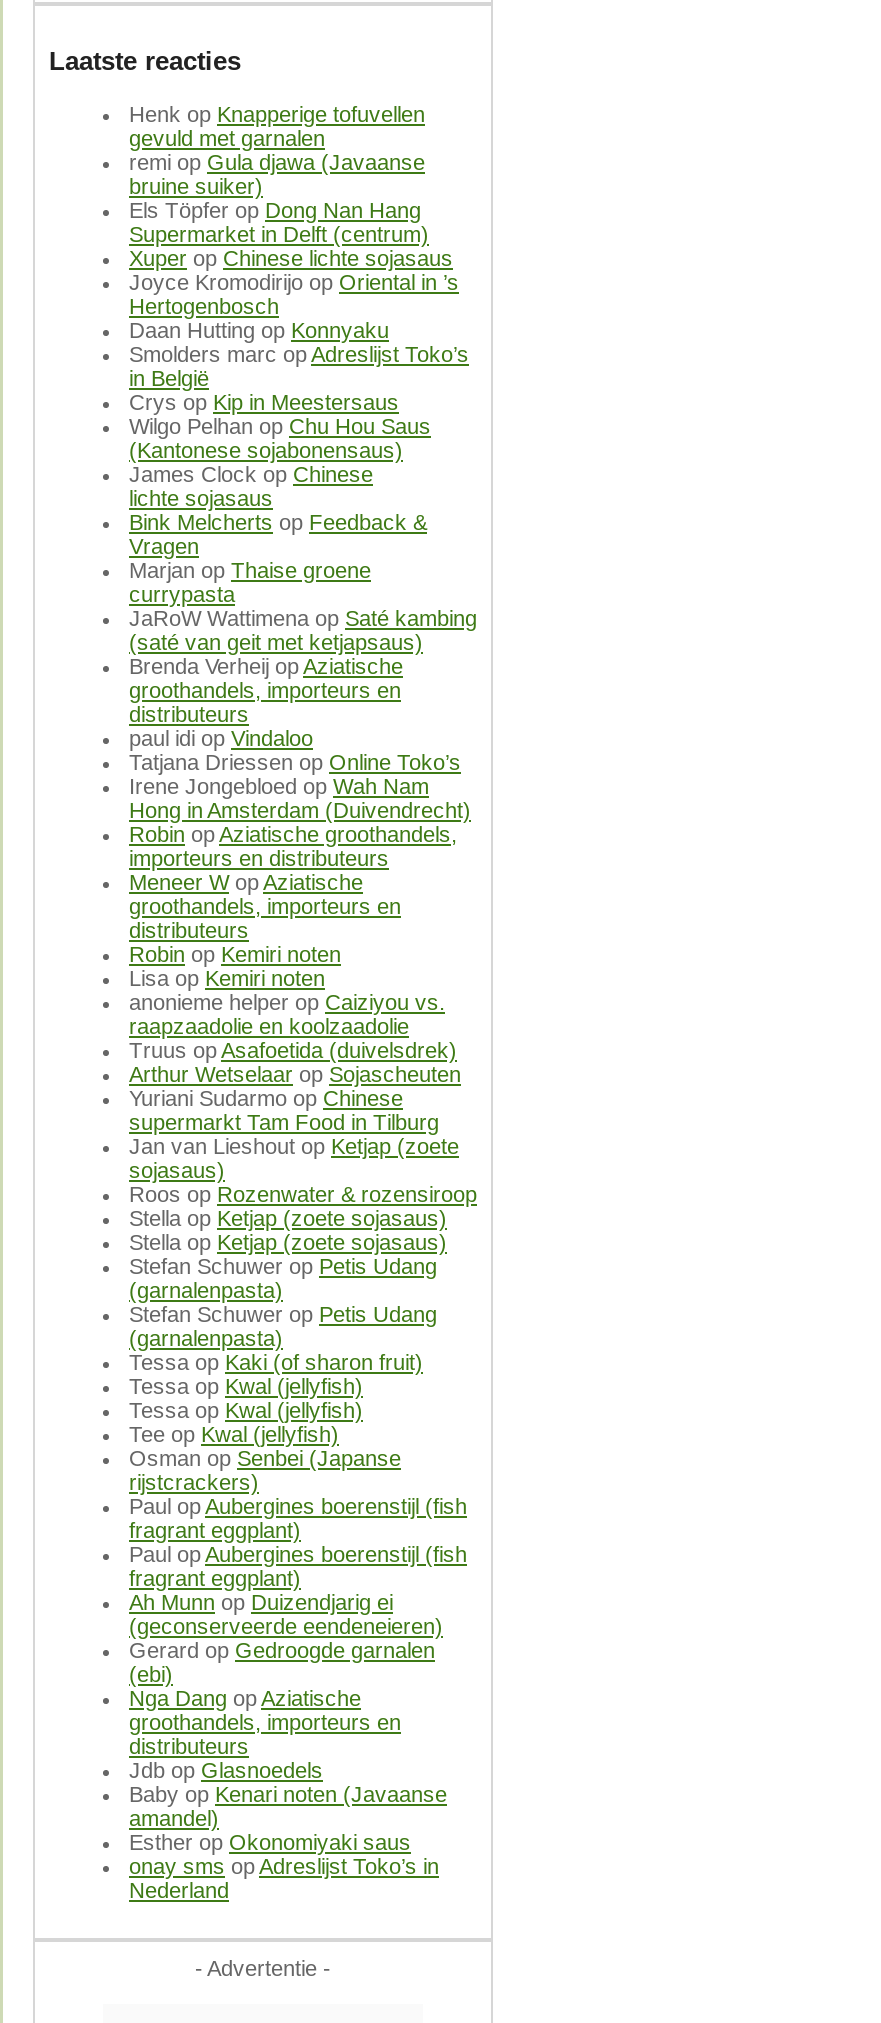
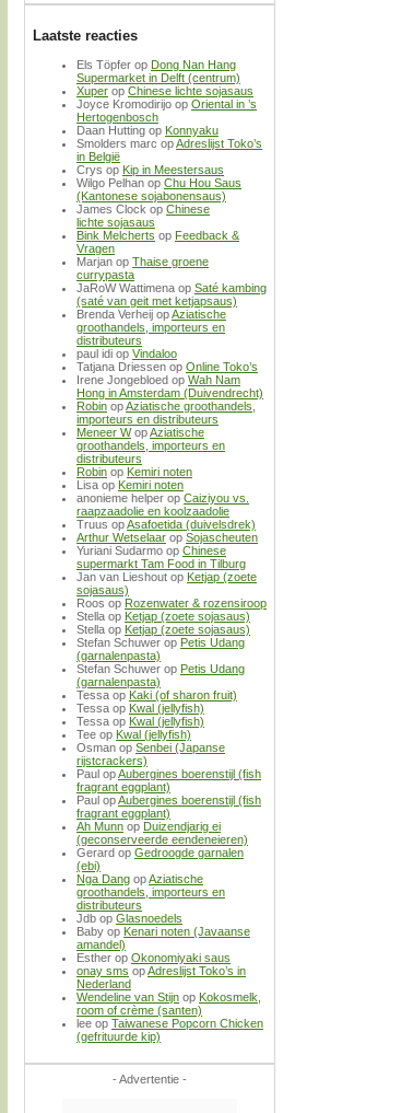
- Henk op Knapperige tofuvellen
- gevuld met garnalen
- remiopGula djawa (Javaanse
- bruine suiker)

moved up: Els TöpferopDong Nan Hang | Supermarket in Delft (centrum) | XuperopChinese lichte sojasaus | ... | onay sms opAdreslijst Toko’s in | Nederland

+ Wendeline van Stijn op Kokosmelk,
+ room of crème (santen)
+ leeopTaiwanese Popcorn Chicken
+ (gefrituurde kip)
